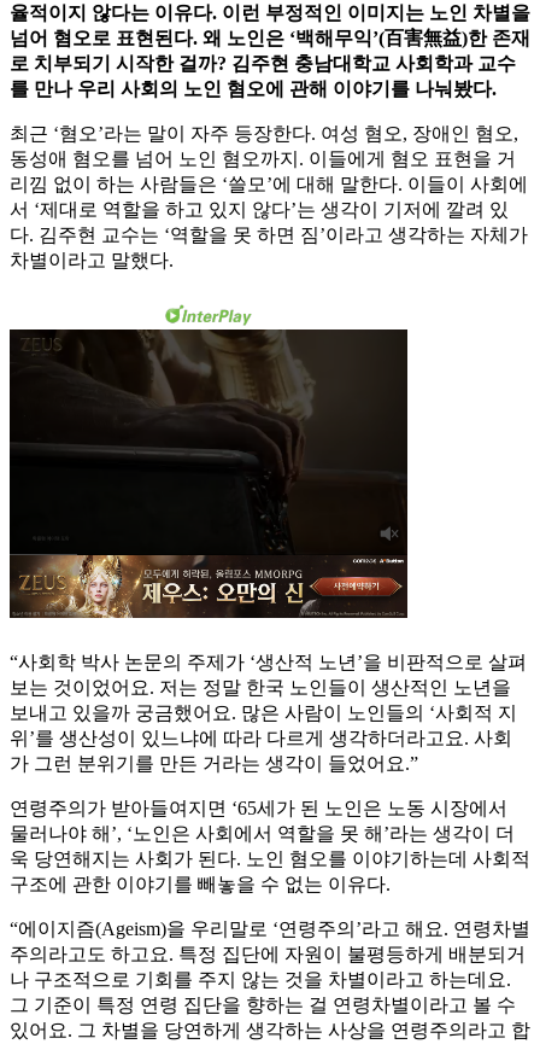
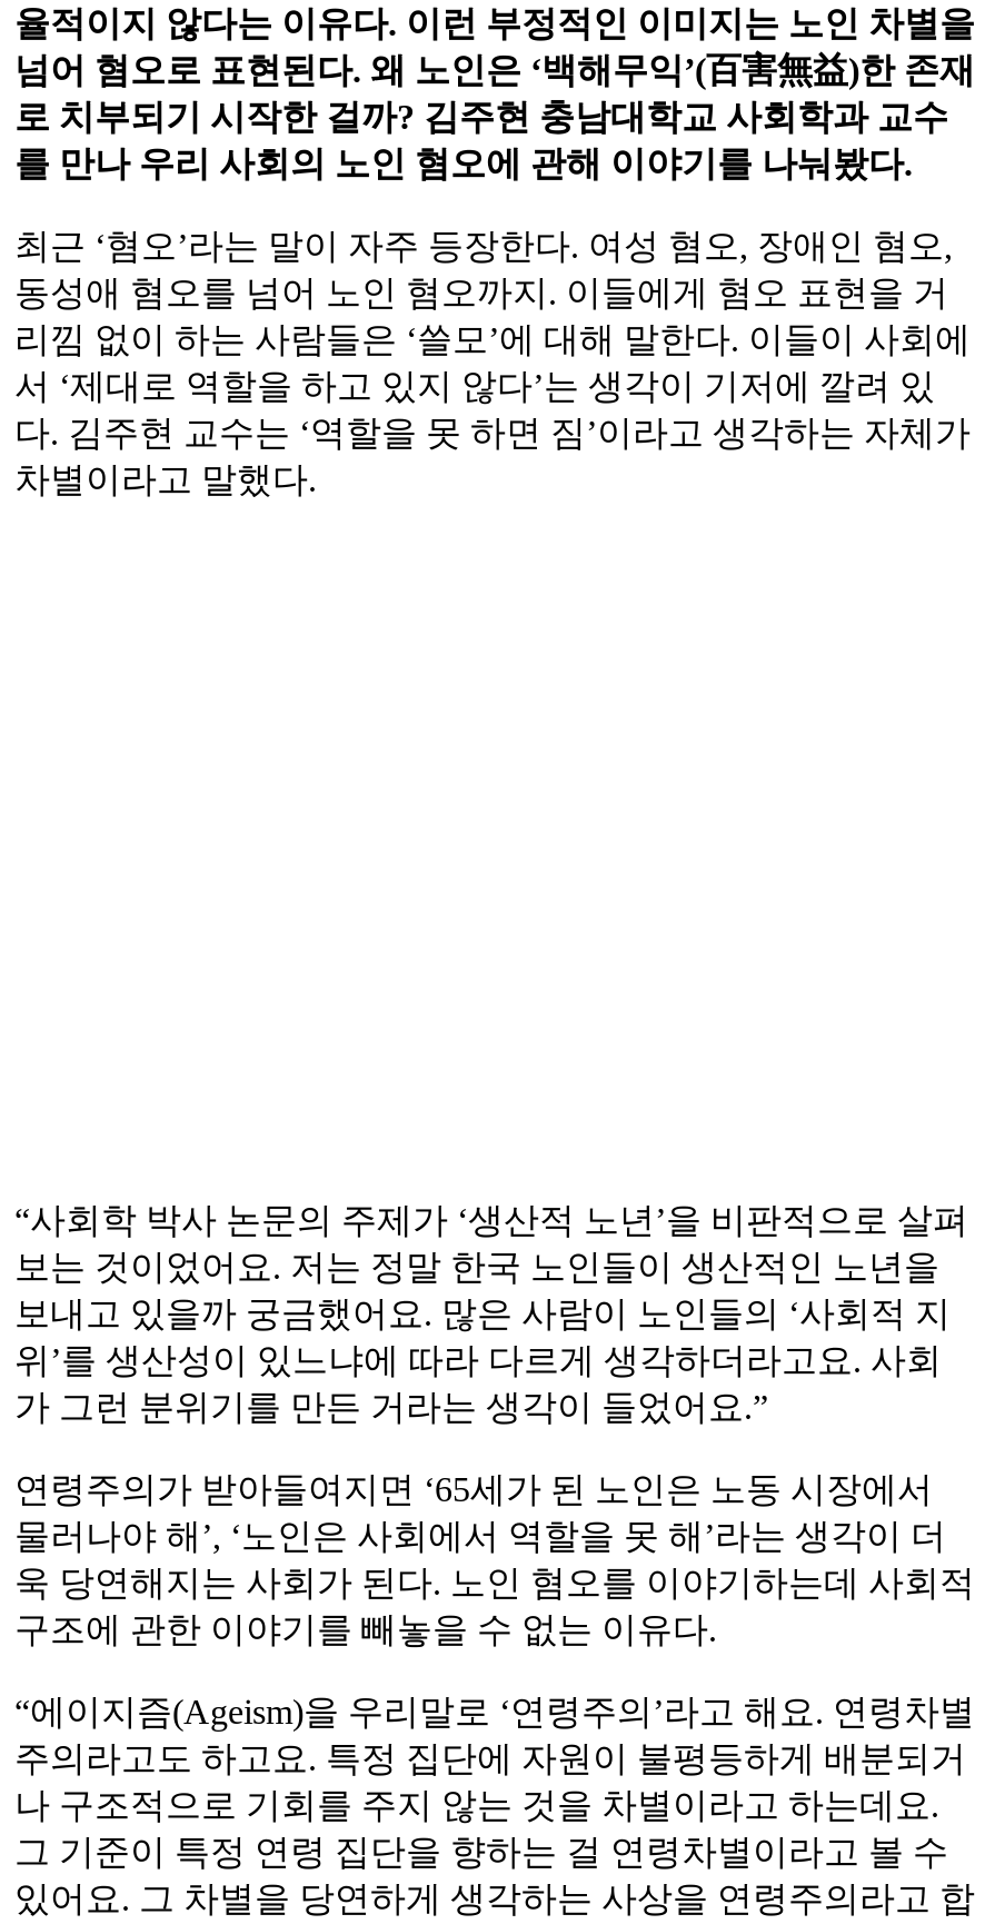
- [image]
